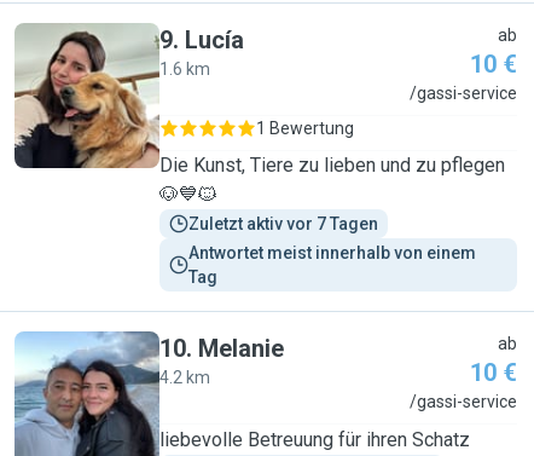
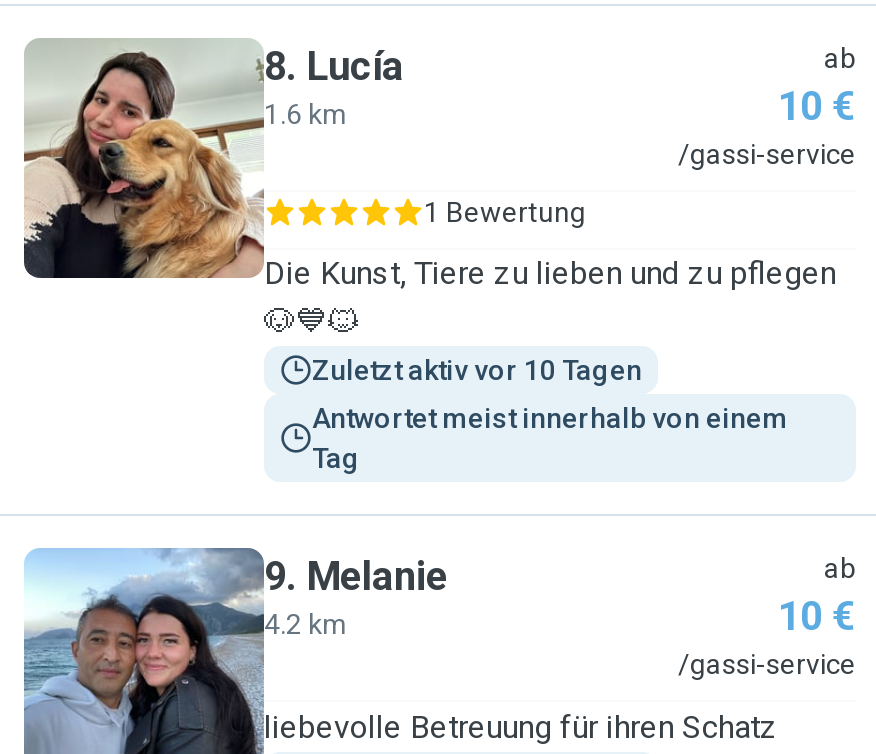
- 9. Lucía
+ 8. Lucía

- Zuletzt aktiv vor 7 Tagen
+ Zuletzt aktiv vor 10 Tagen

- 10. Melanie
+ 9. Melanie
